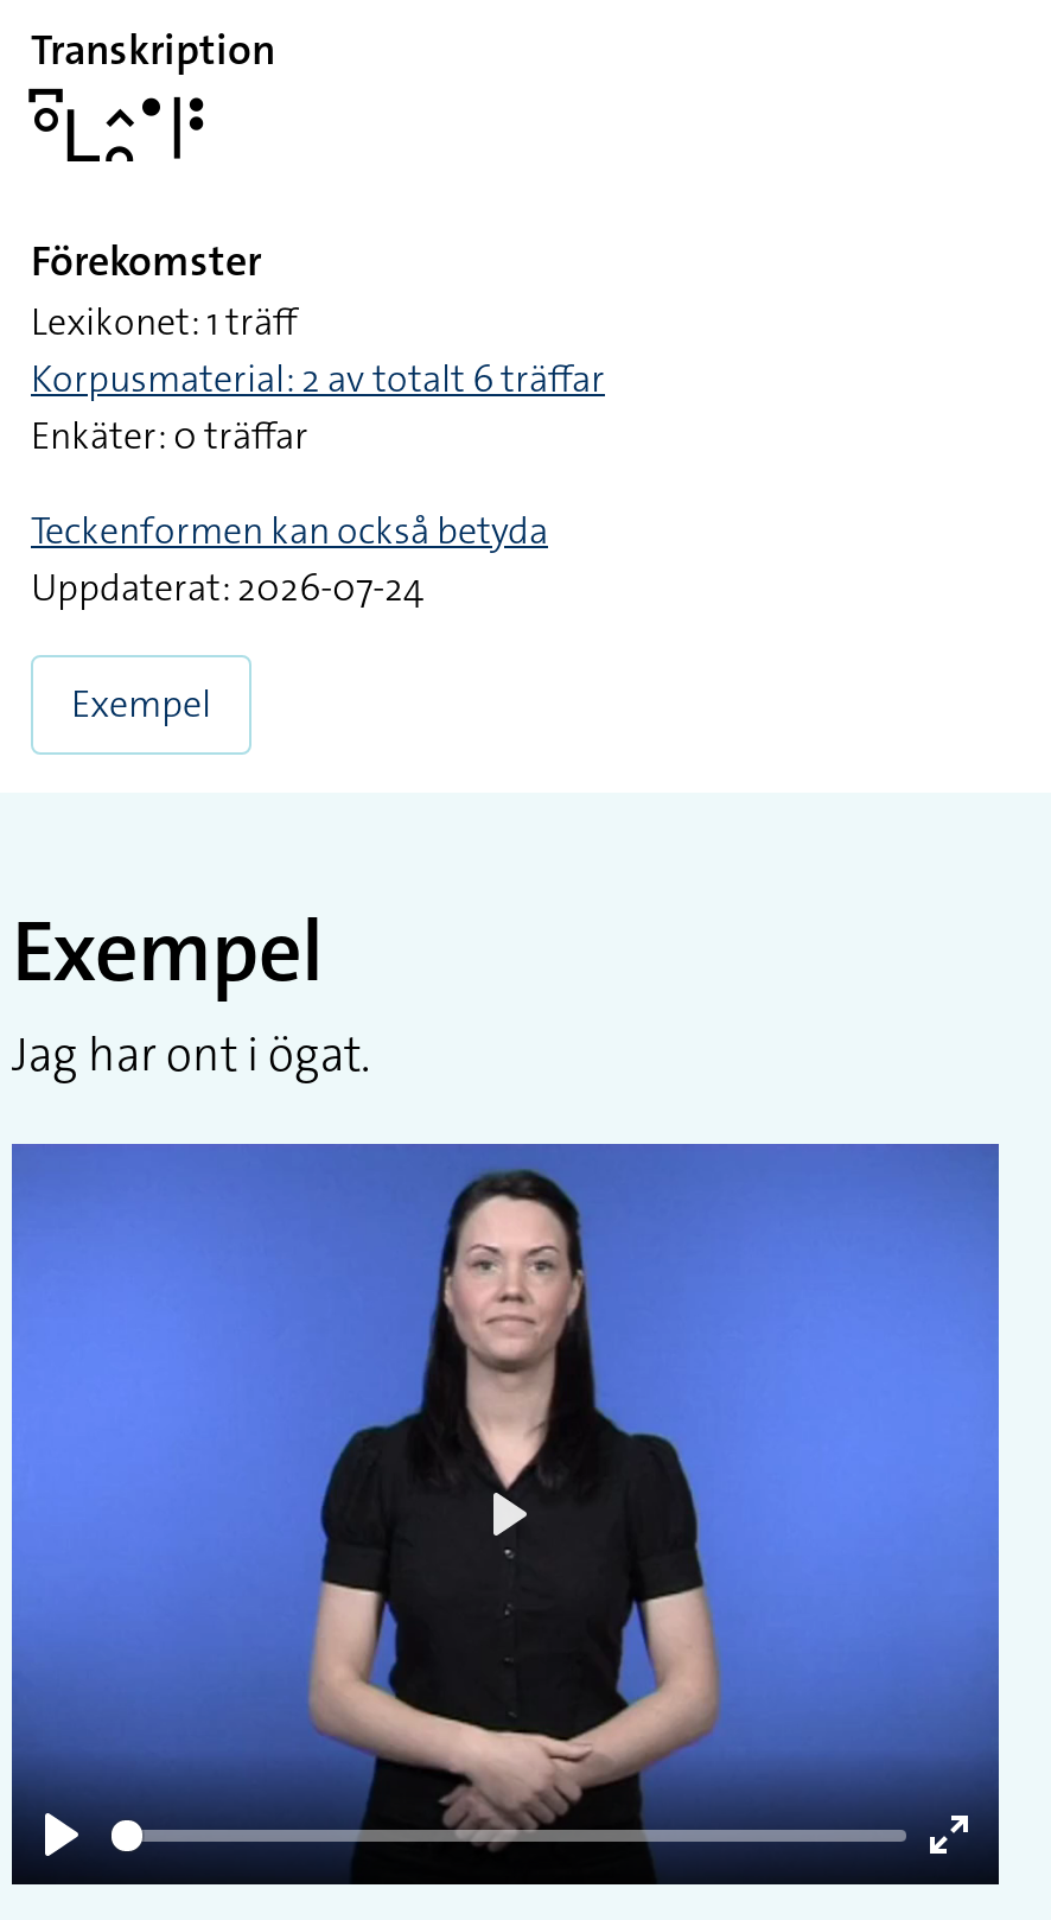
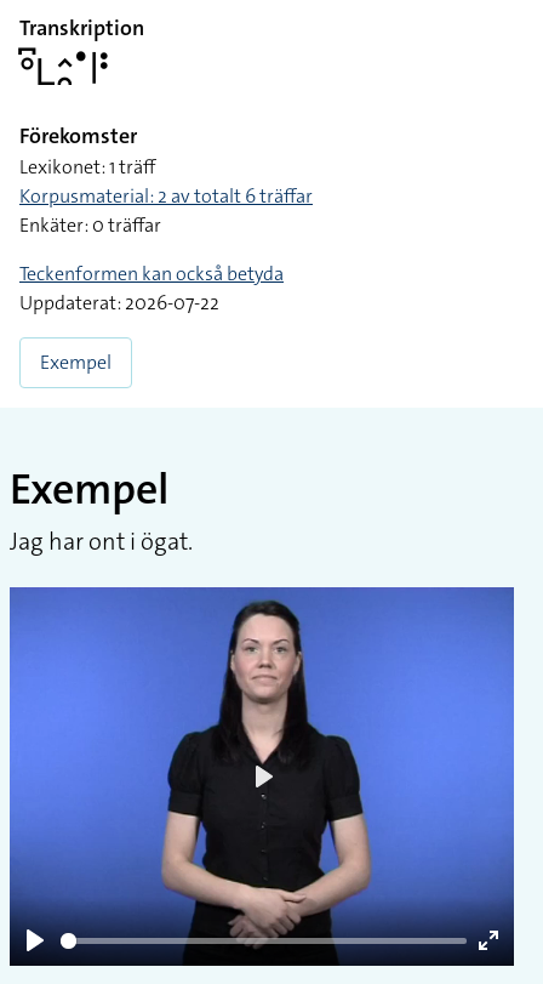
- Uppdaterat: 2026-07-24
+ Uppdaterat: 2026-07-22
